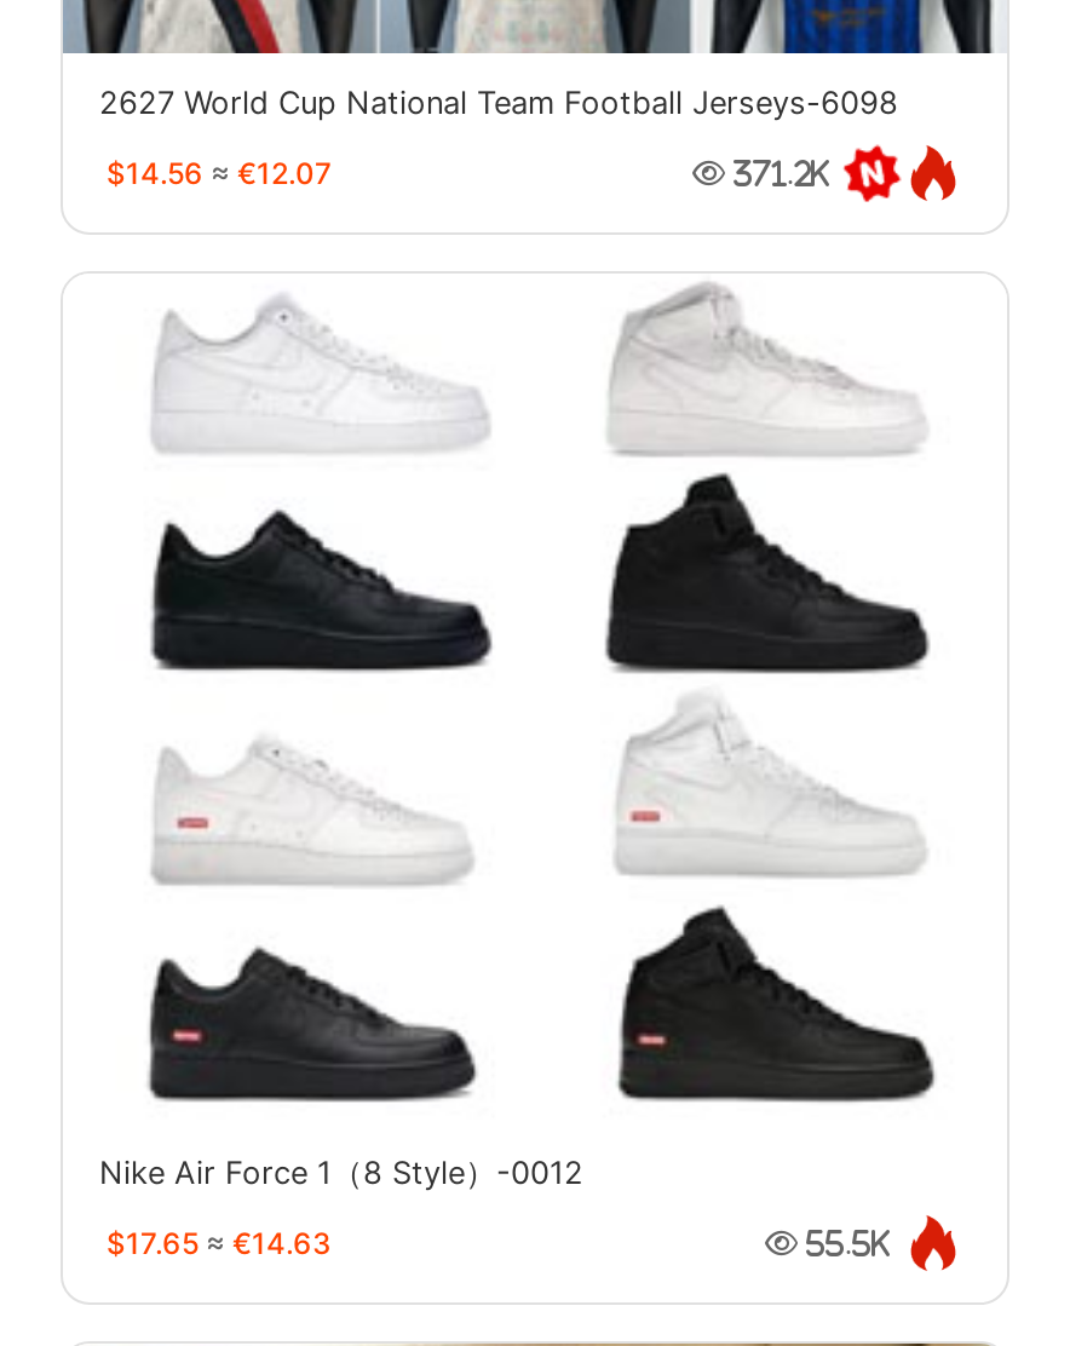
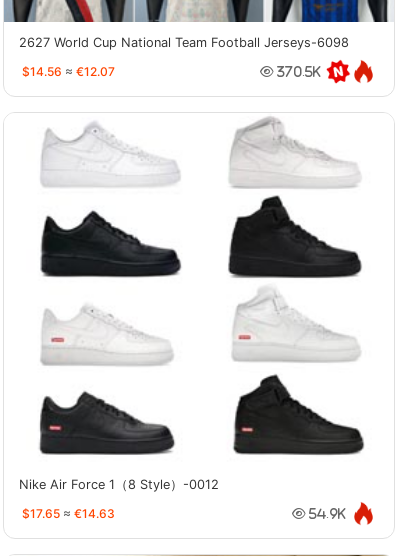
- 371.2K
+ 370.5K

- 55.5K
+ 54.9K
